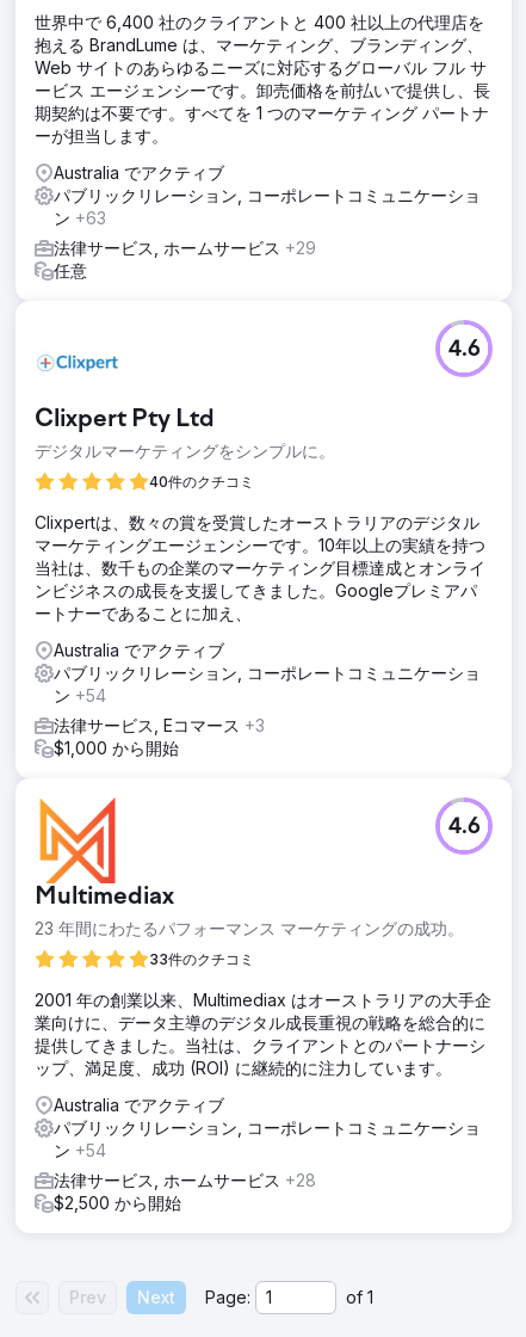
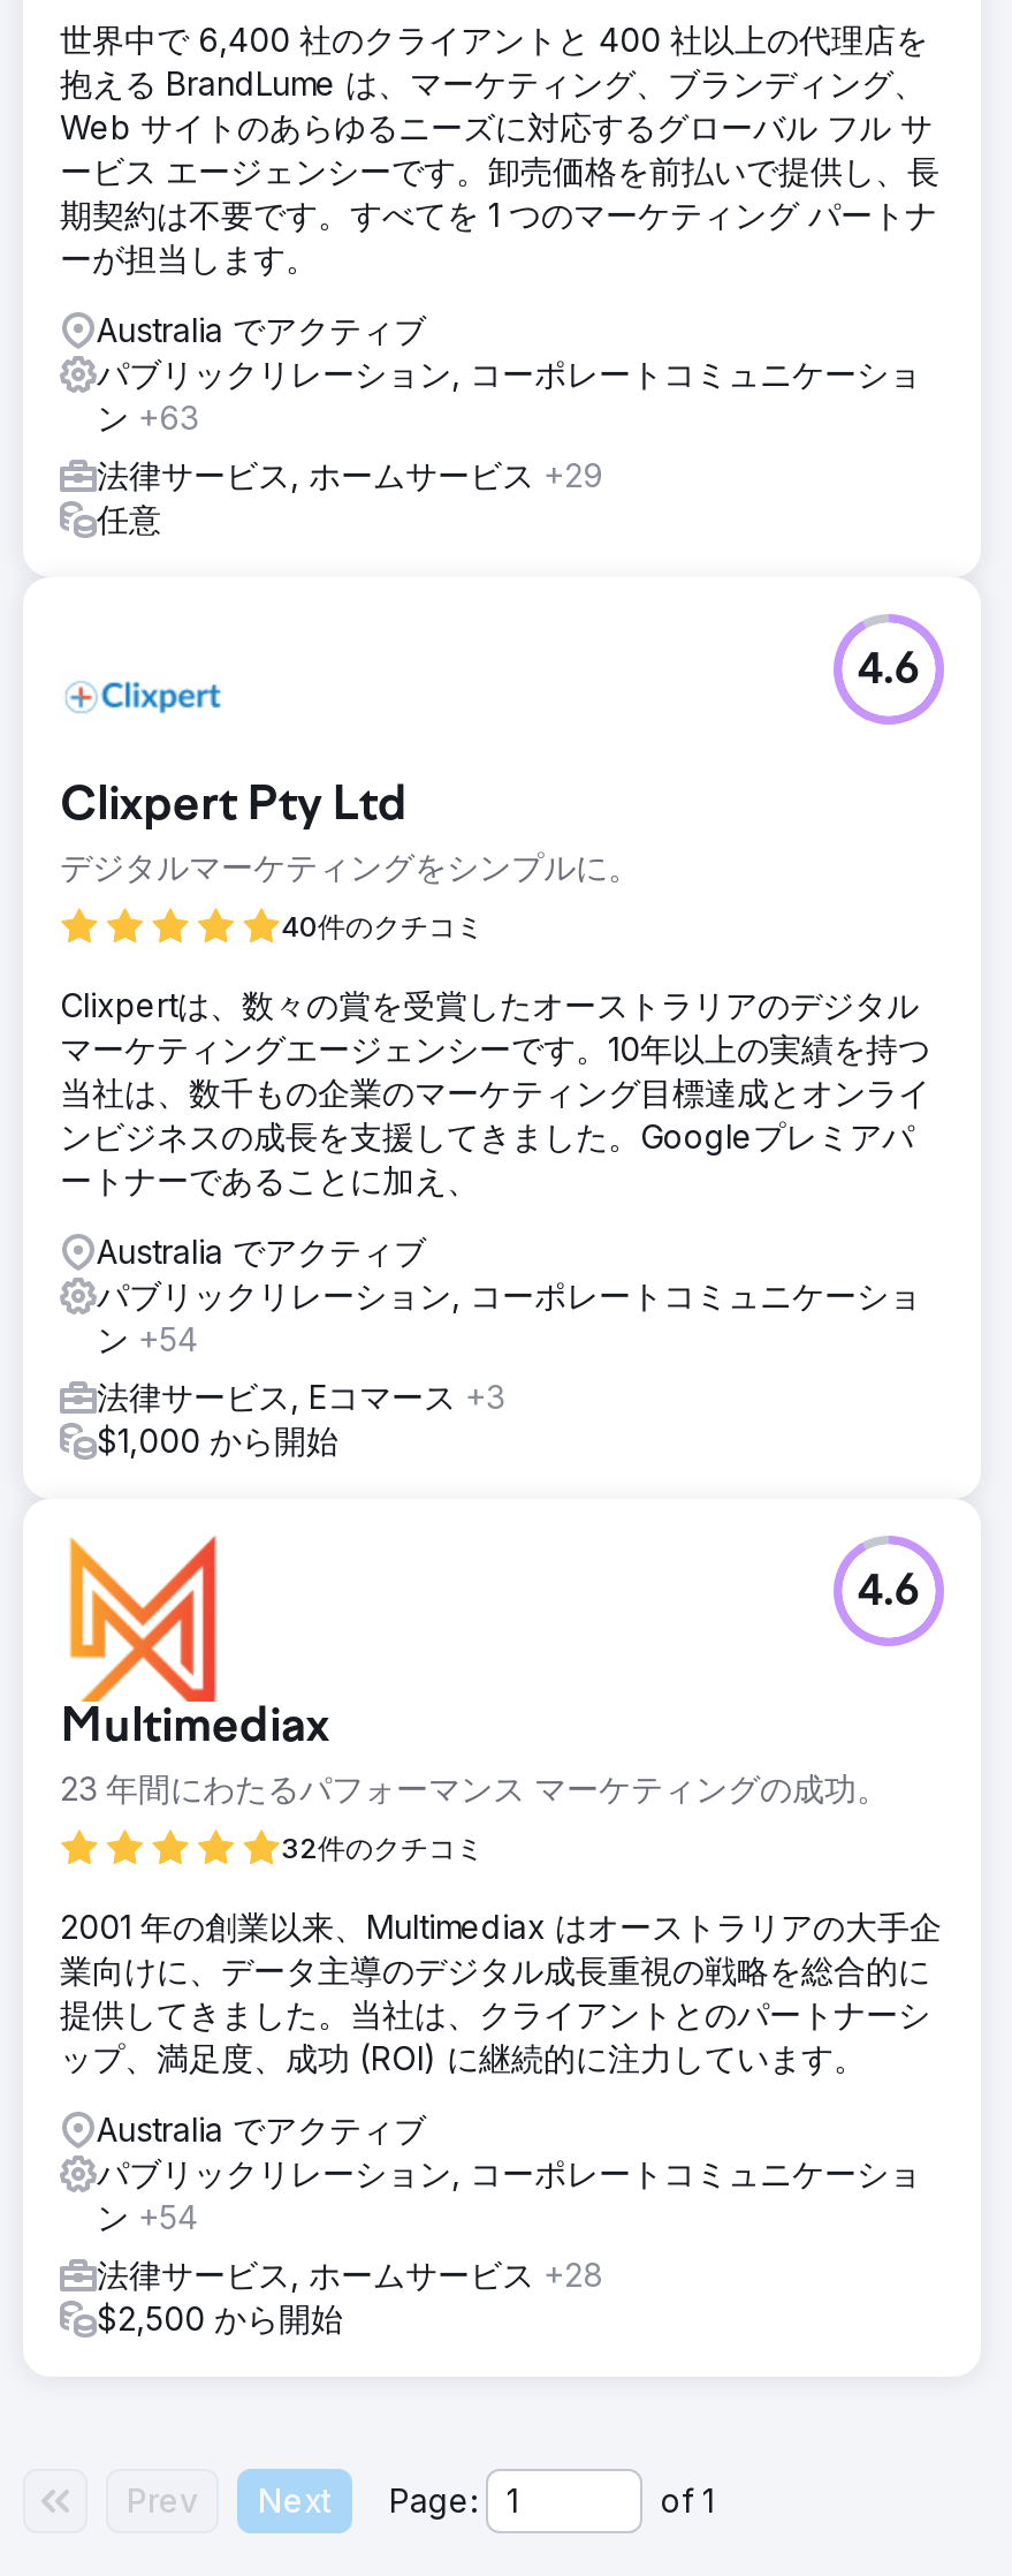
- 33件のクチコミ
+ 32件のクチコミ
